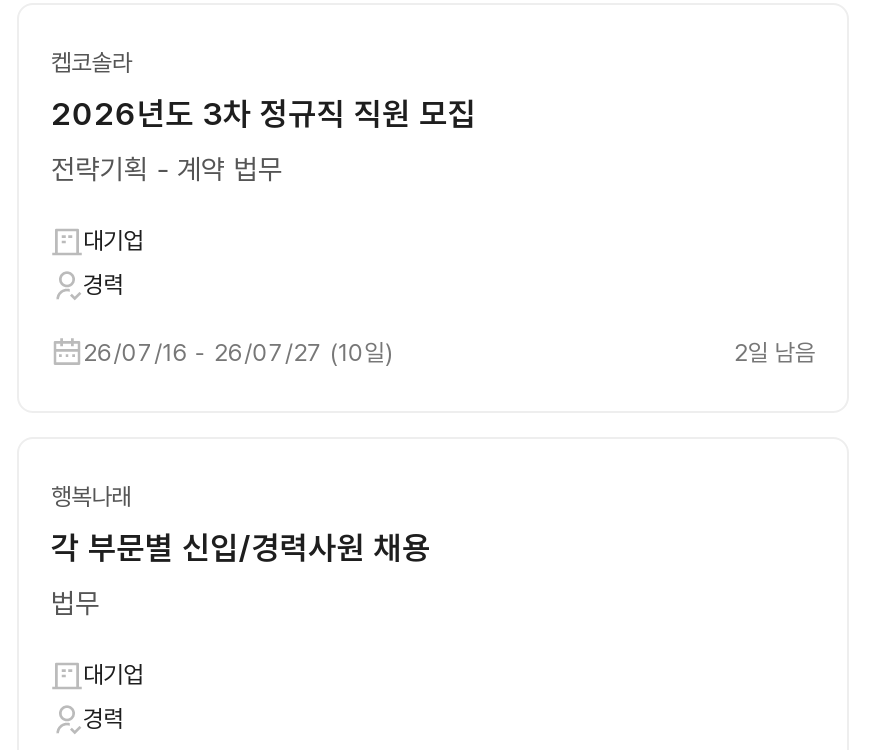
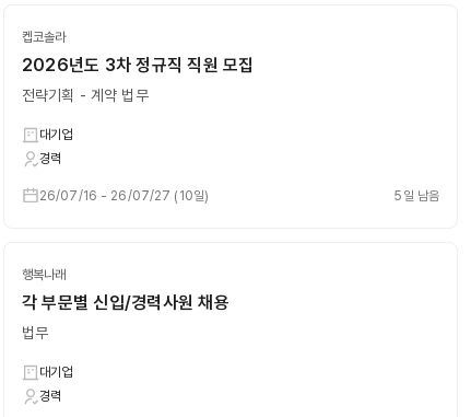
- 2일 남음
+ 5일 남음
